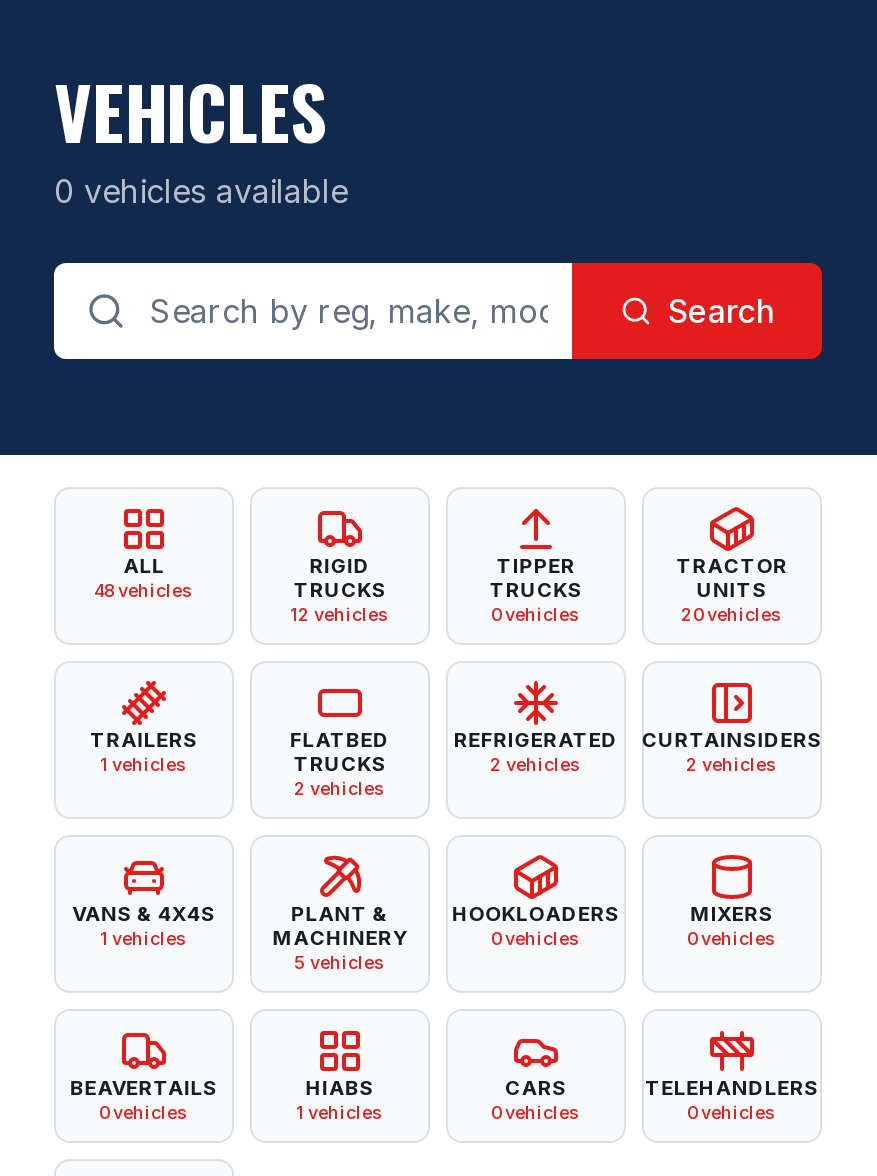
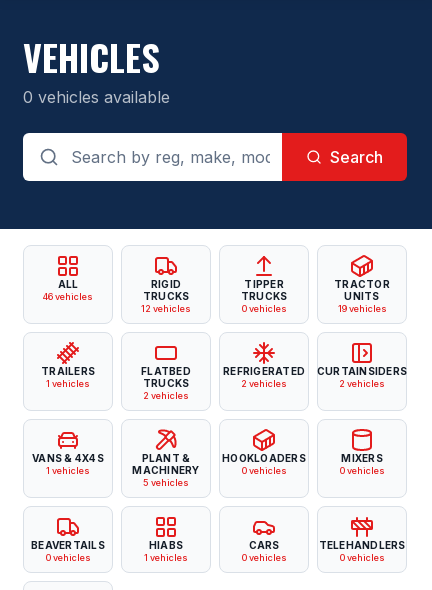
- 48 vehicles
+ 46 vehicles

- 20vehicles
+ 19vehicles
